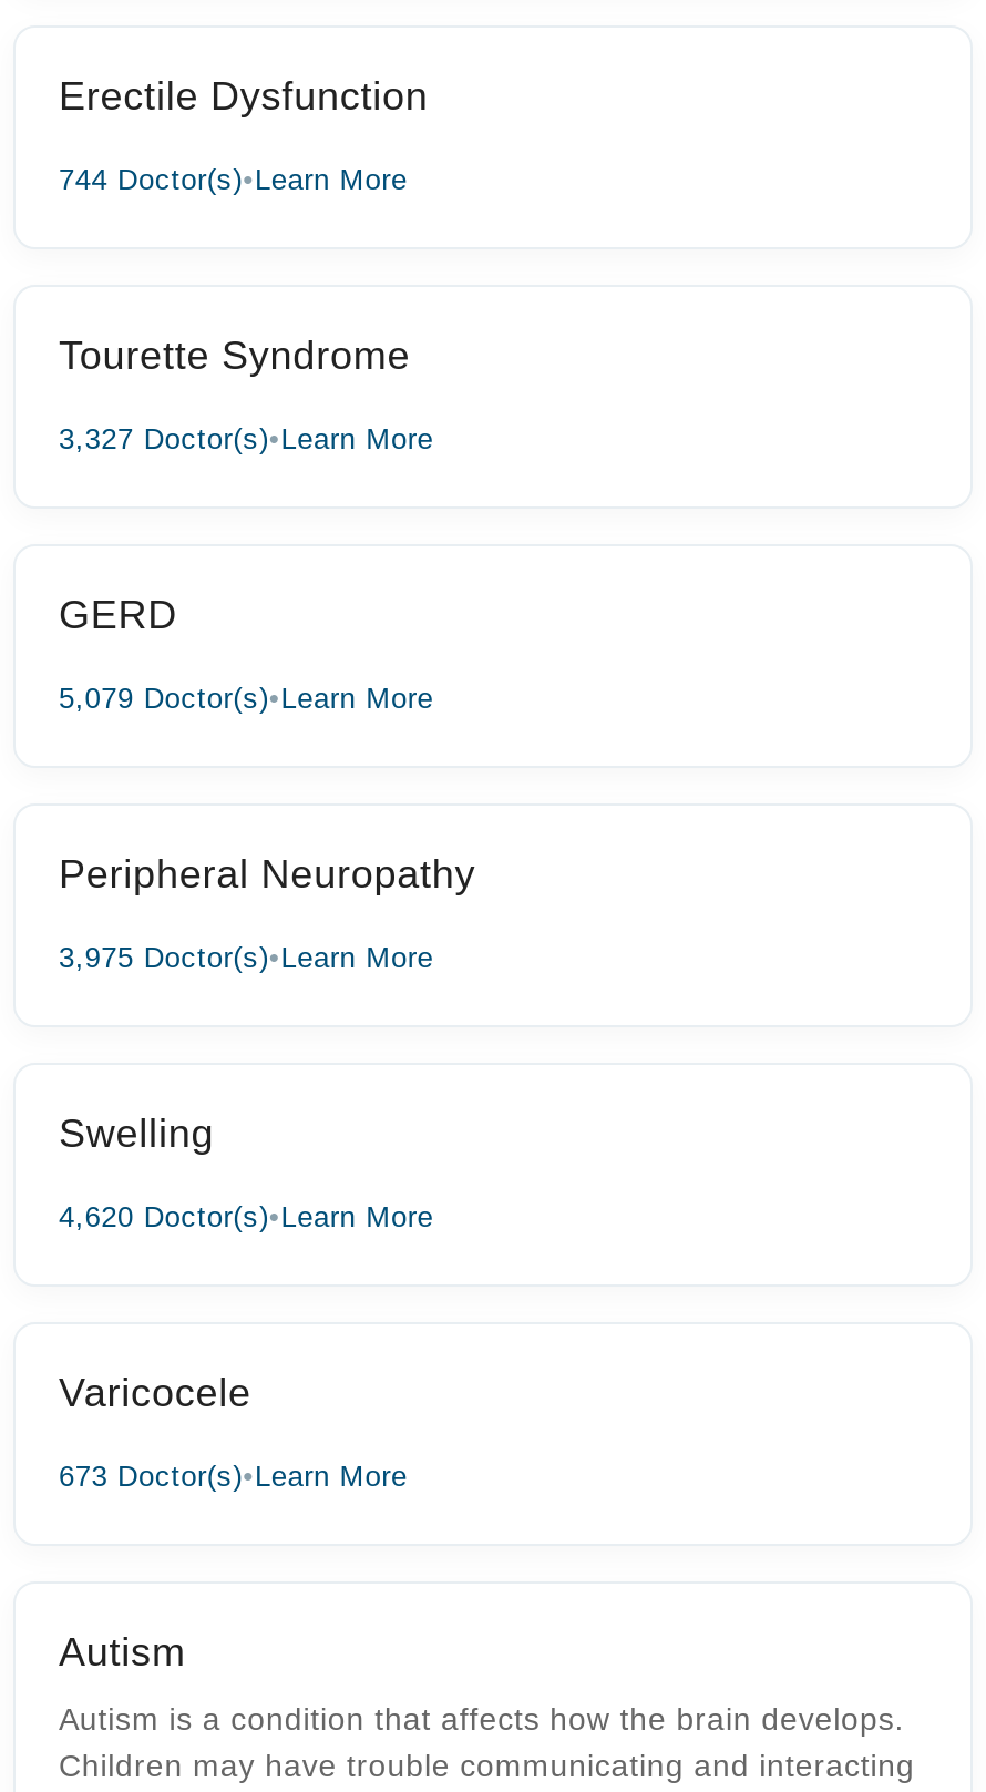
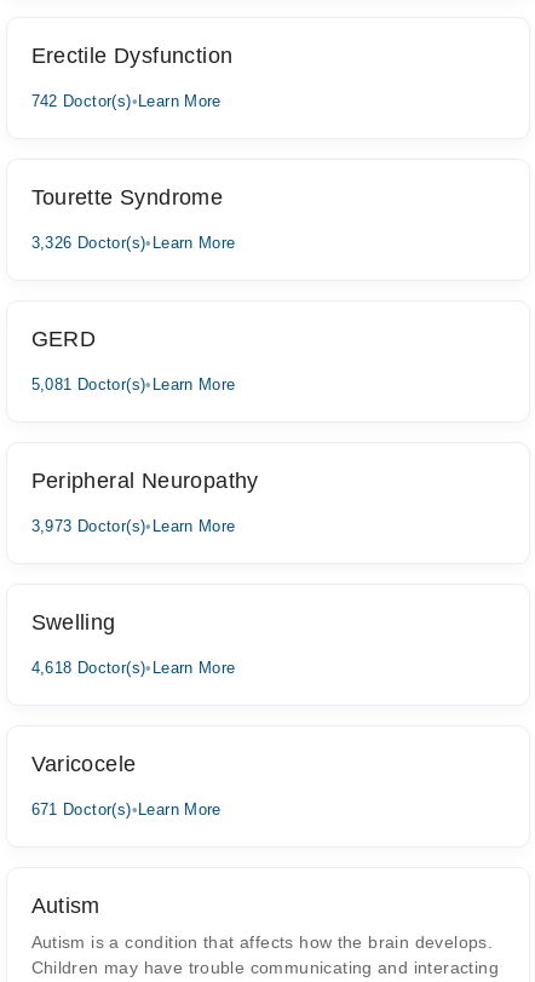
- 744 Doctor(s)•Learn More
+ 742 Doctor(s)•Learn More

- 3,327 Doctor(s)•Learn More
+ 3,326 Doctor(s)•Learn More

- 5,079 Doctor(s)•Learn More
+ 5,081 Doctor(s)•Learn More

- 3,975 Doctor(s)•Learn More
+ 3,973 Doctor(s)•Learn More

- 4,620 Doctor(s)•Learn More
+ 4,618 Doctor(s)•Learn More

- 673 Doctor(s)•Learn More
+ 671 Doctor(s)•Learn More
